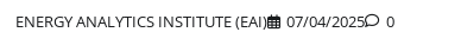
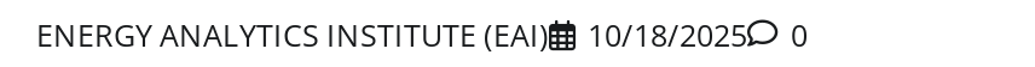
- ENERGY ANALYTICS INSTITUTE (EAI) 07/04/2025 0
+ ENERGY ANALYTICS INSTITUTE (EAI) 10/18/2025 0
